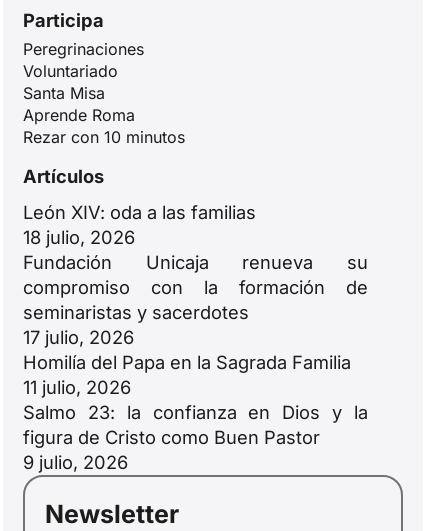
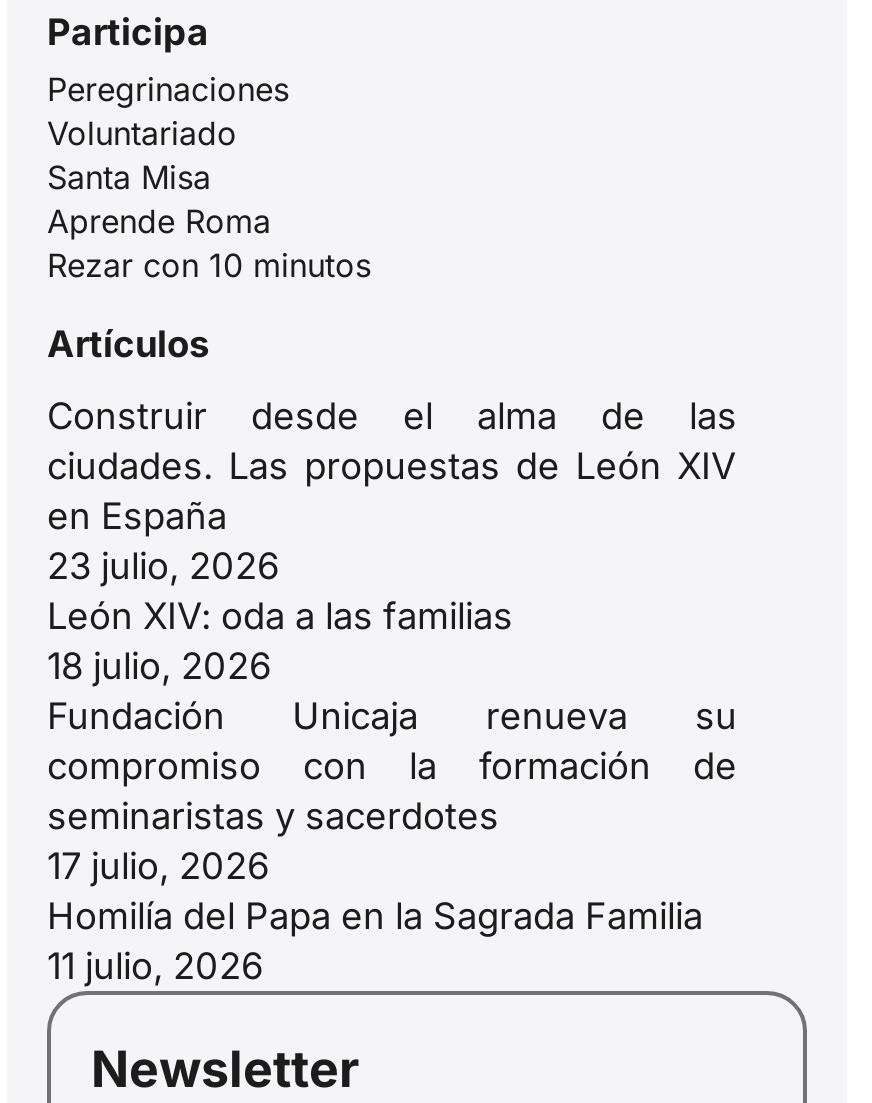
+ Construir desde el alma de las
+ ciudades. Las propuestas de León XIV
+ en España
+ 23 julio, 2026

moved down: León XIV: oda a las familias | 18 julio, 2026 | Fundación Unicaja renueva su | compromiso con la formación de | seminaristas y sacerdotes | 17 julio, 2026 | Homilía del Papa en la Sagrada Familia | 11 julio, 2026

- Salmo 23: la confianza en Dios y la
- figura de Cristo como Buen Pastor
- 9 julio, 2026
